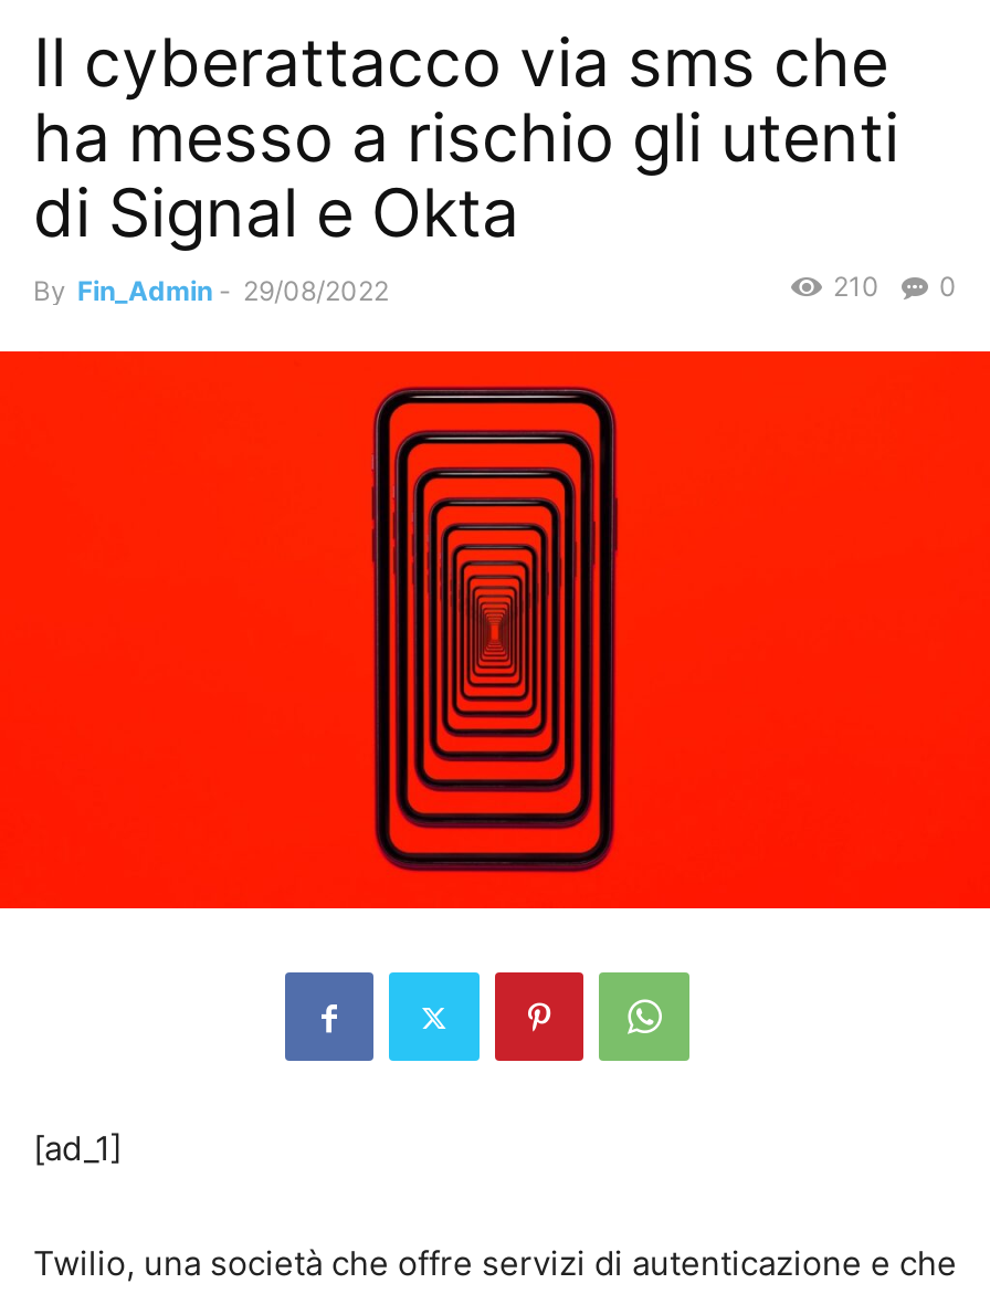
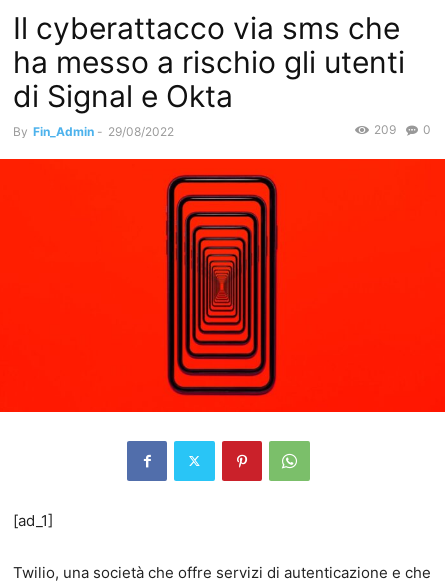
- 210 0
+ 209 0
